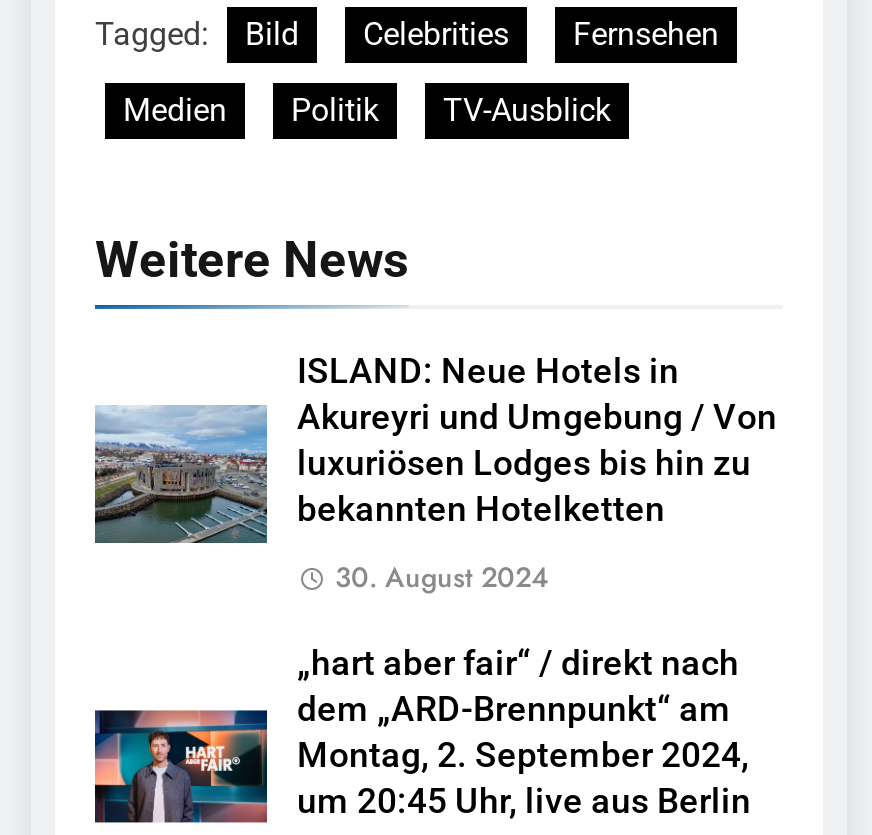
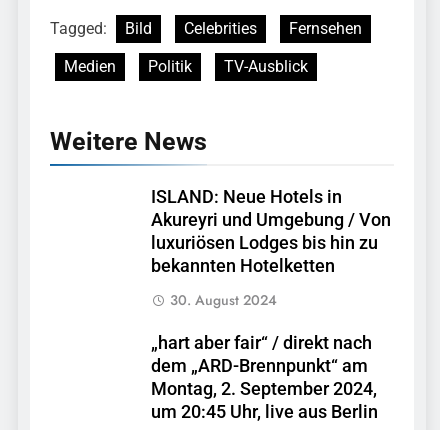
- [image]

- [image]
